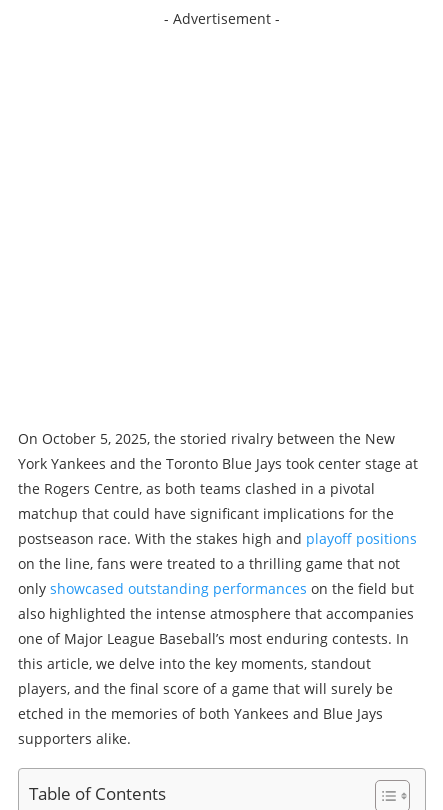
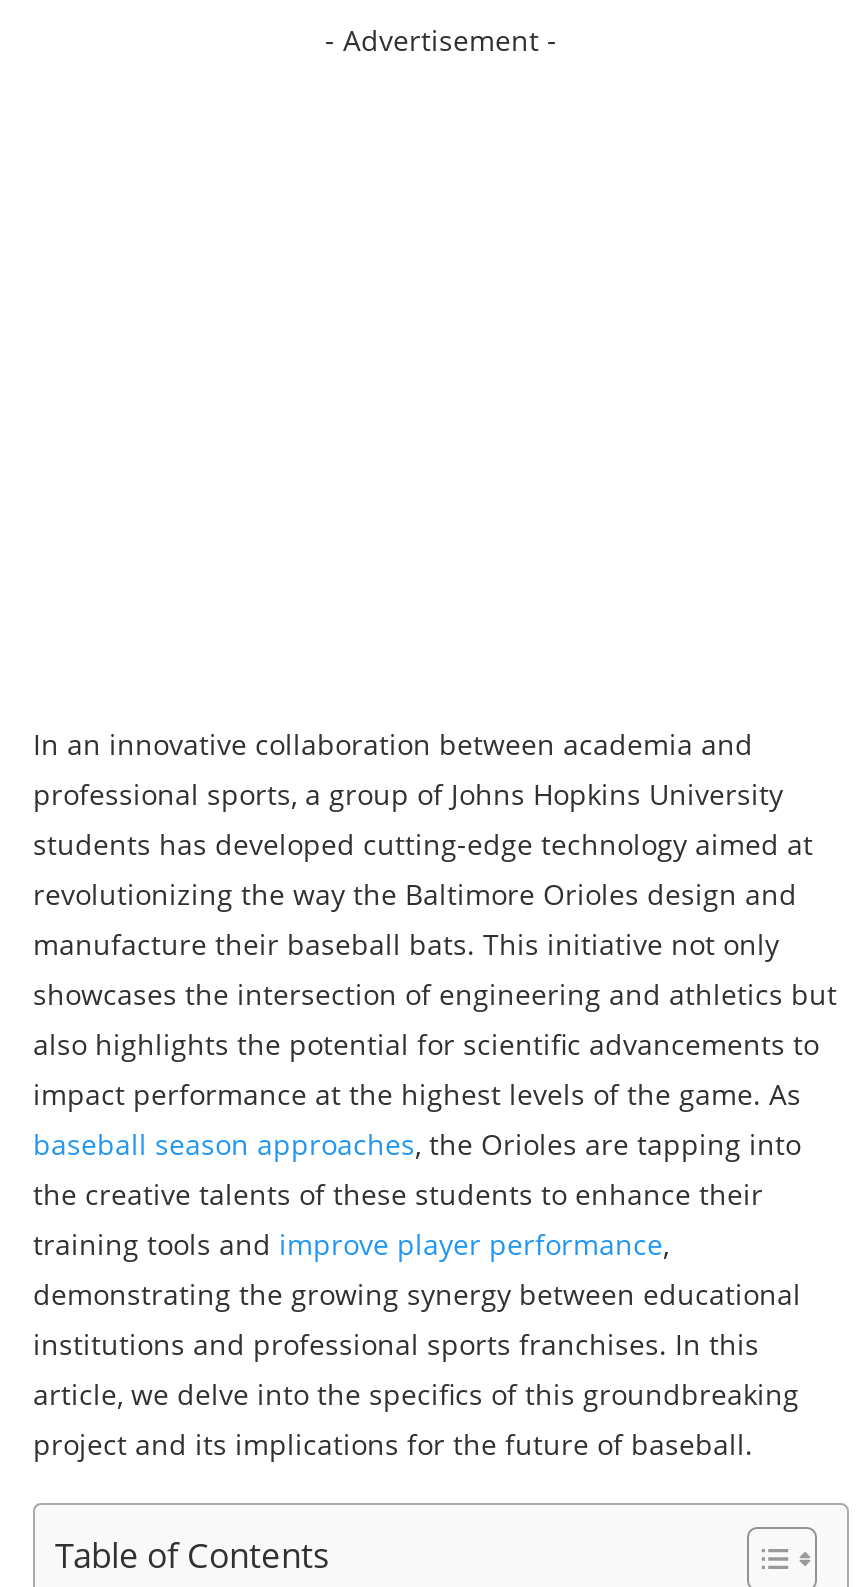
- On October 5, 2025, the storied rivalry between the New
- York Yankees and the Toronto Blue Jays took center stage at
- the Rogers Centre, as both teams clashed in a pivotal
- matchup that could have significant implications for the
- postseason race. With the stakes high and playoff positions
- on the line, fans were treated to a thrilling game that not
- only showcased outstanding performances on the field but
- also highlighted the intense atmosphere that accompanies
- one of Major League Baseball’s most enduring contests. In
- this article, we delve into the key moments, standout
- players, and the final score of a game that will surely be
- etched in the memories of both Yankees and Blue Jays
- supporters alike.
+ In an innovative collaboration between academia and
+ professional sports, a group of Johns Hopkins University
+ students has developed cutting-edge technology aimed at
+ revolutionizing the way the Baltimore Orioles design and
+ manufacture their baseball bats. This initiative not only
+ showcases the intersection of engineering and athletics but
+ also highlights the potential for scientific advancements to
+ impact performance at the highest levels of the game. As
+ baseball season approaches, the Orioles are tapping into
+ the creative talents of these students to enhance their
+ training tools and improve player performance,
+ demonstrating the growing synergy between educational
+ institutions and professional sports franchises. In this
+ article, we delve into the specifics of this groundbreaking
+ project and its implications for the future of baseball.
